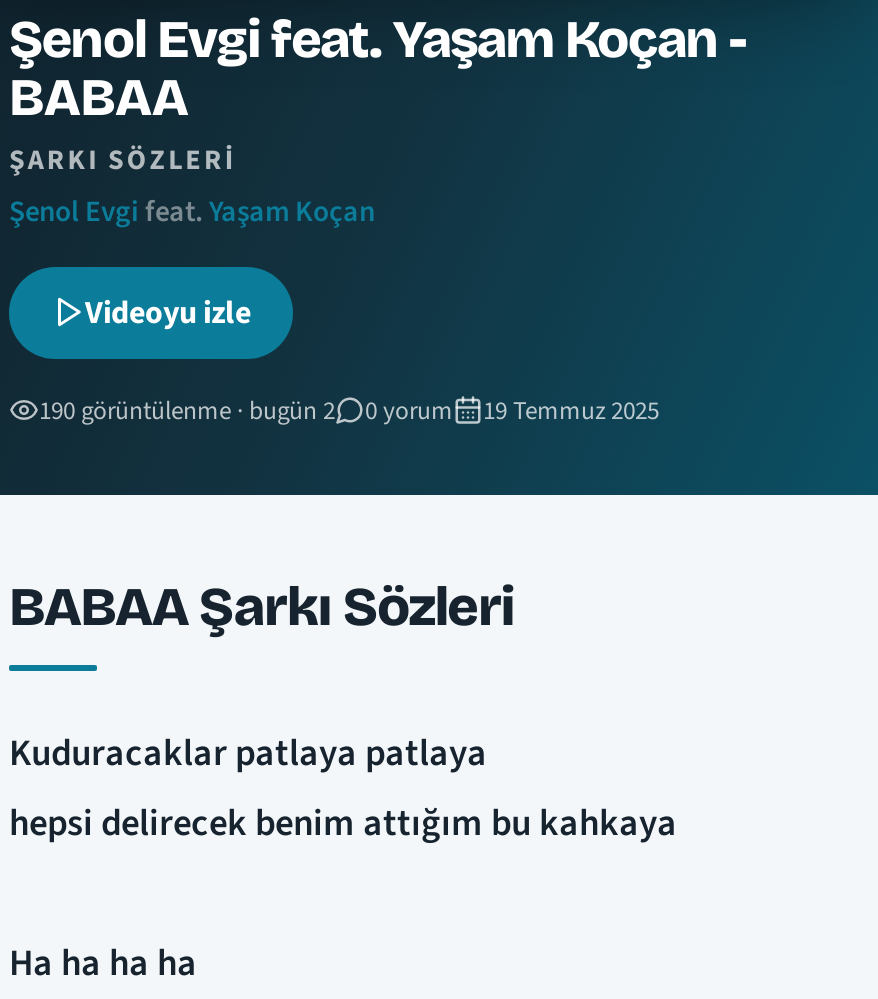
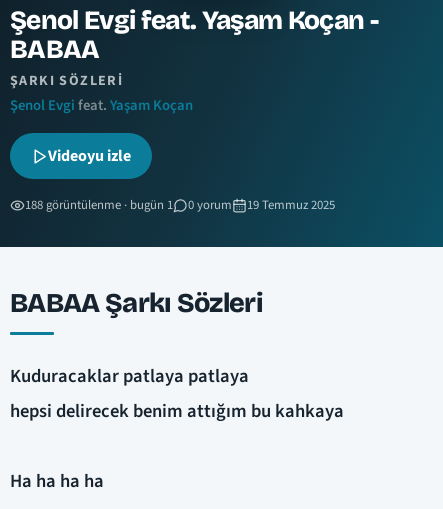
- 190 görüntülenme · bugün 2
+ 188 görüntülenme · bugün 1
